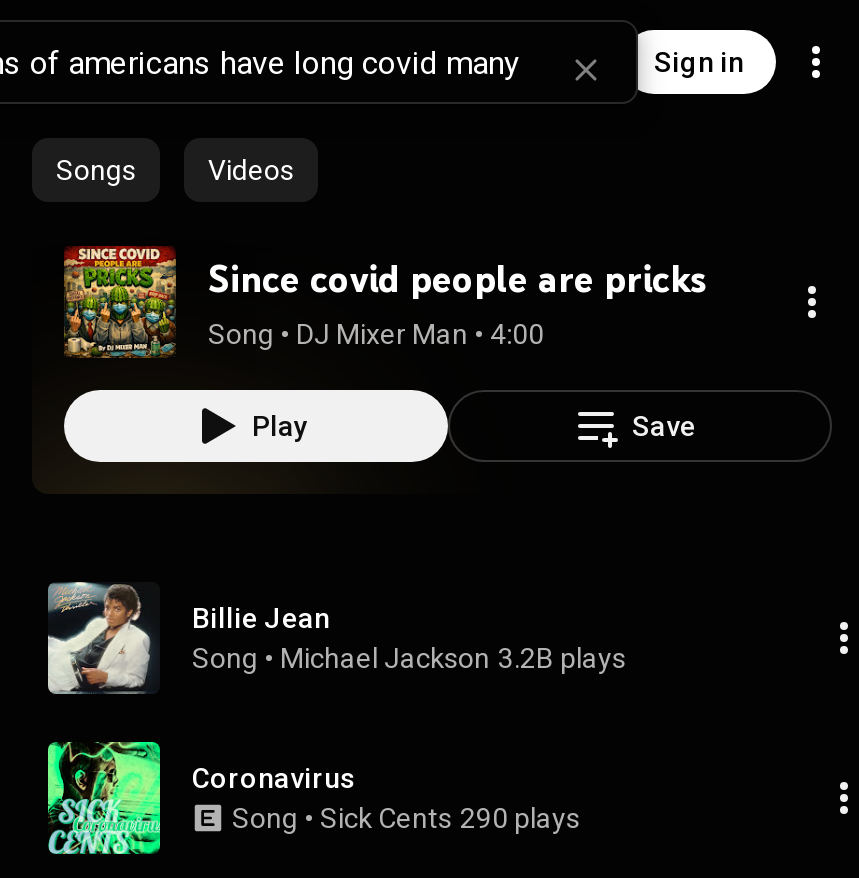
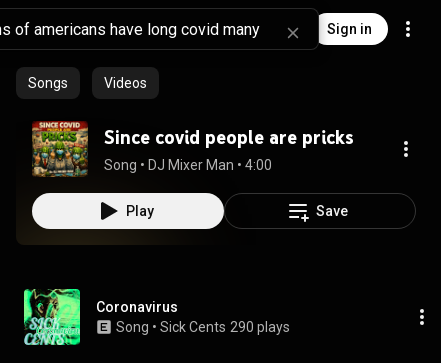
- [image]
- Billie Jean
- Song • Michael Jackson 3.2B plays
